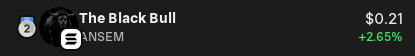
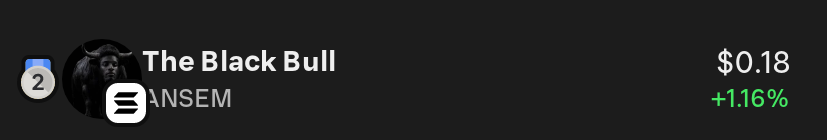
- $0.21
+ $0.18

- +2.65%
+ +1.16%
